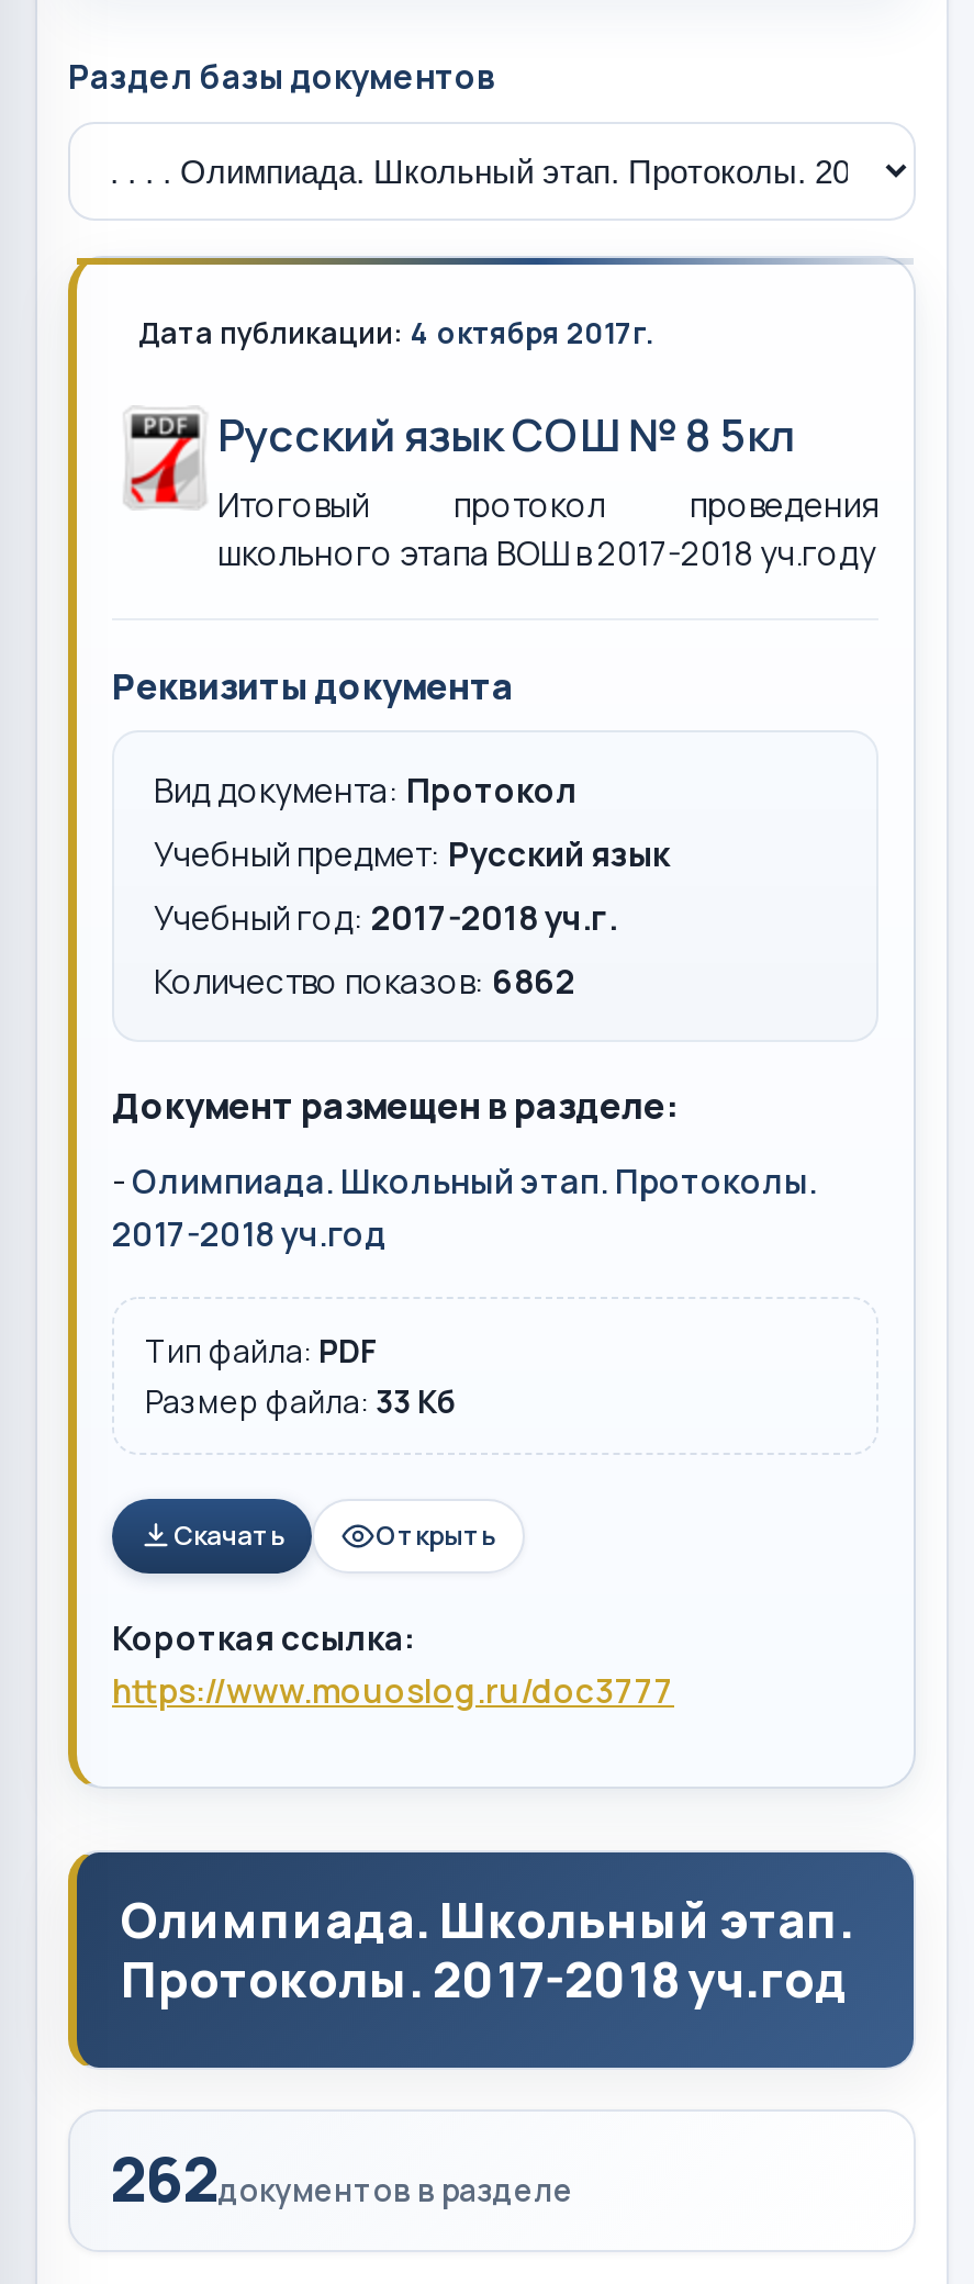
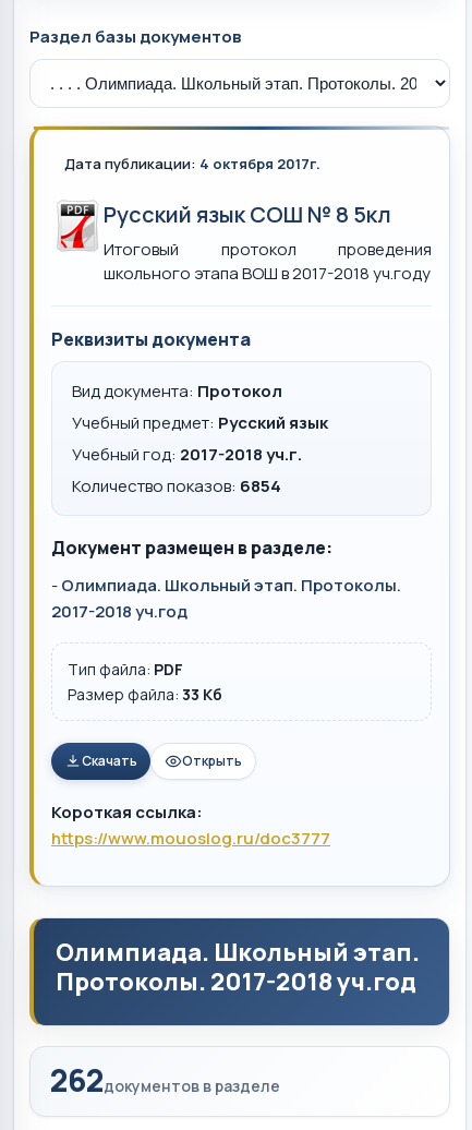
- Количество показов: 6862
+ Количество показов: 6854
